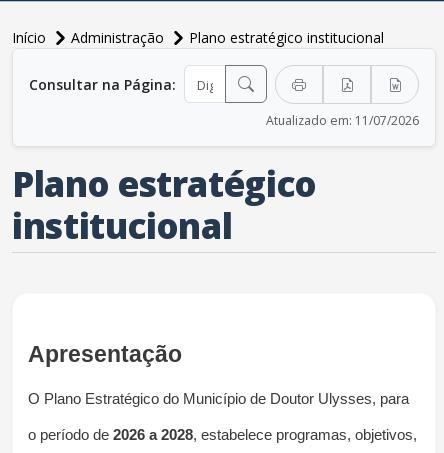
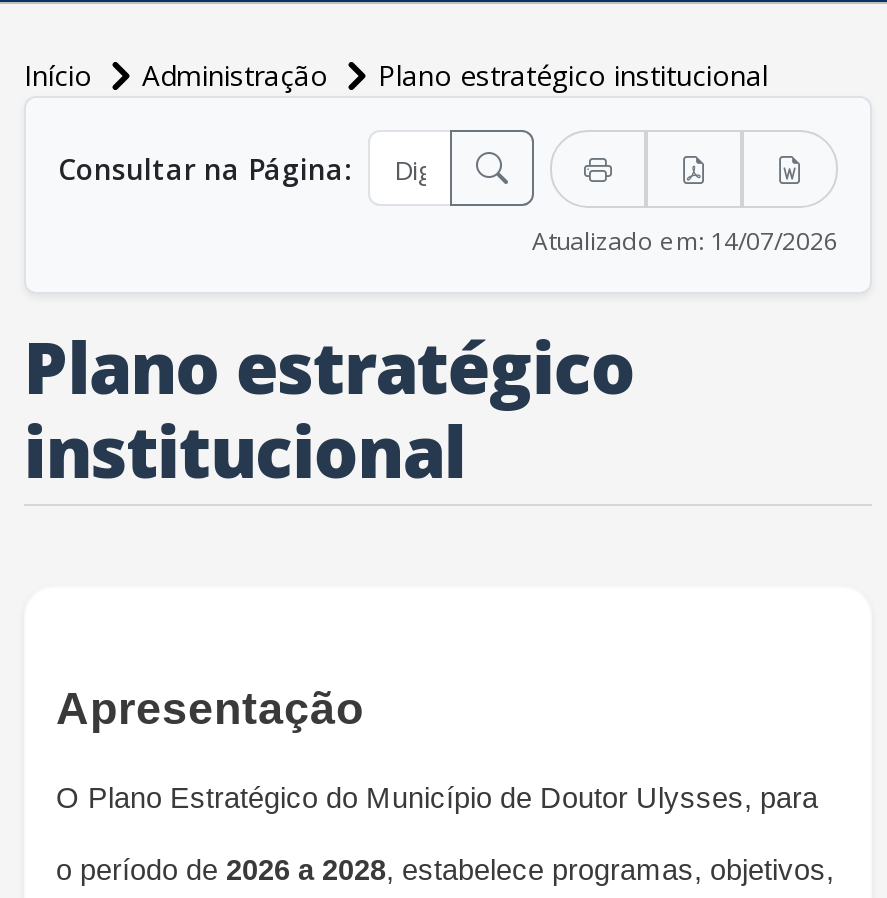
- Atualizado em: 11/07/2026
+ Atualizado em: 14/07/2026
